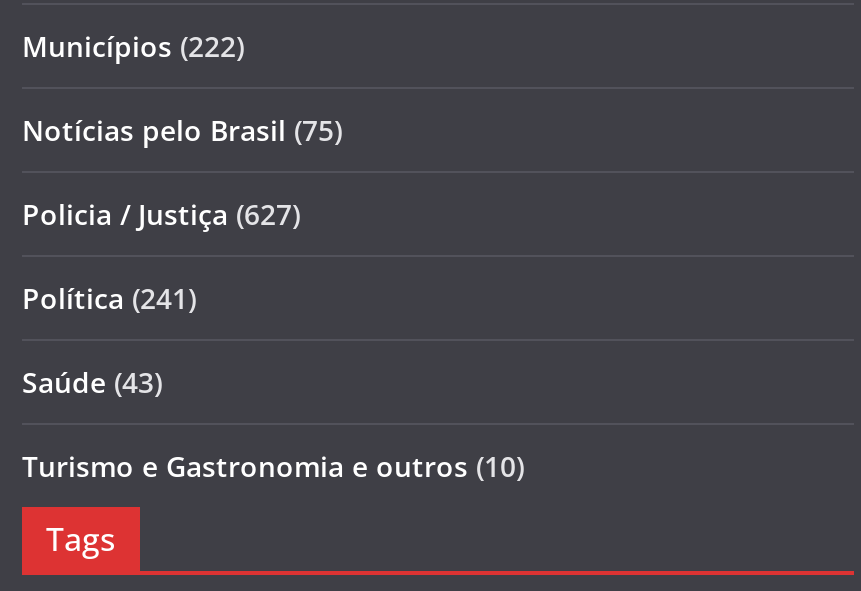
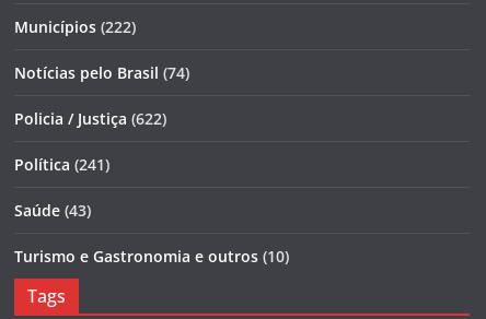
- Notícias pelo Brasil (75)
+ Notícias pelo Brasil (74)

- Policia / Justiça (627)
+ Policia / Justiça (622)
